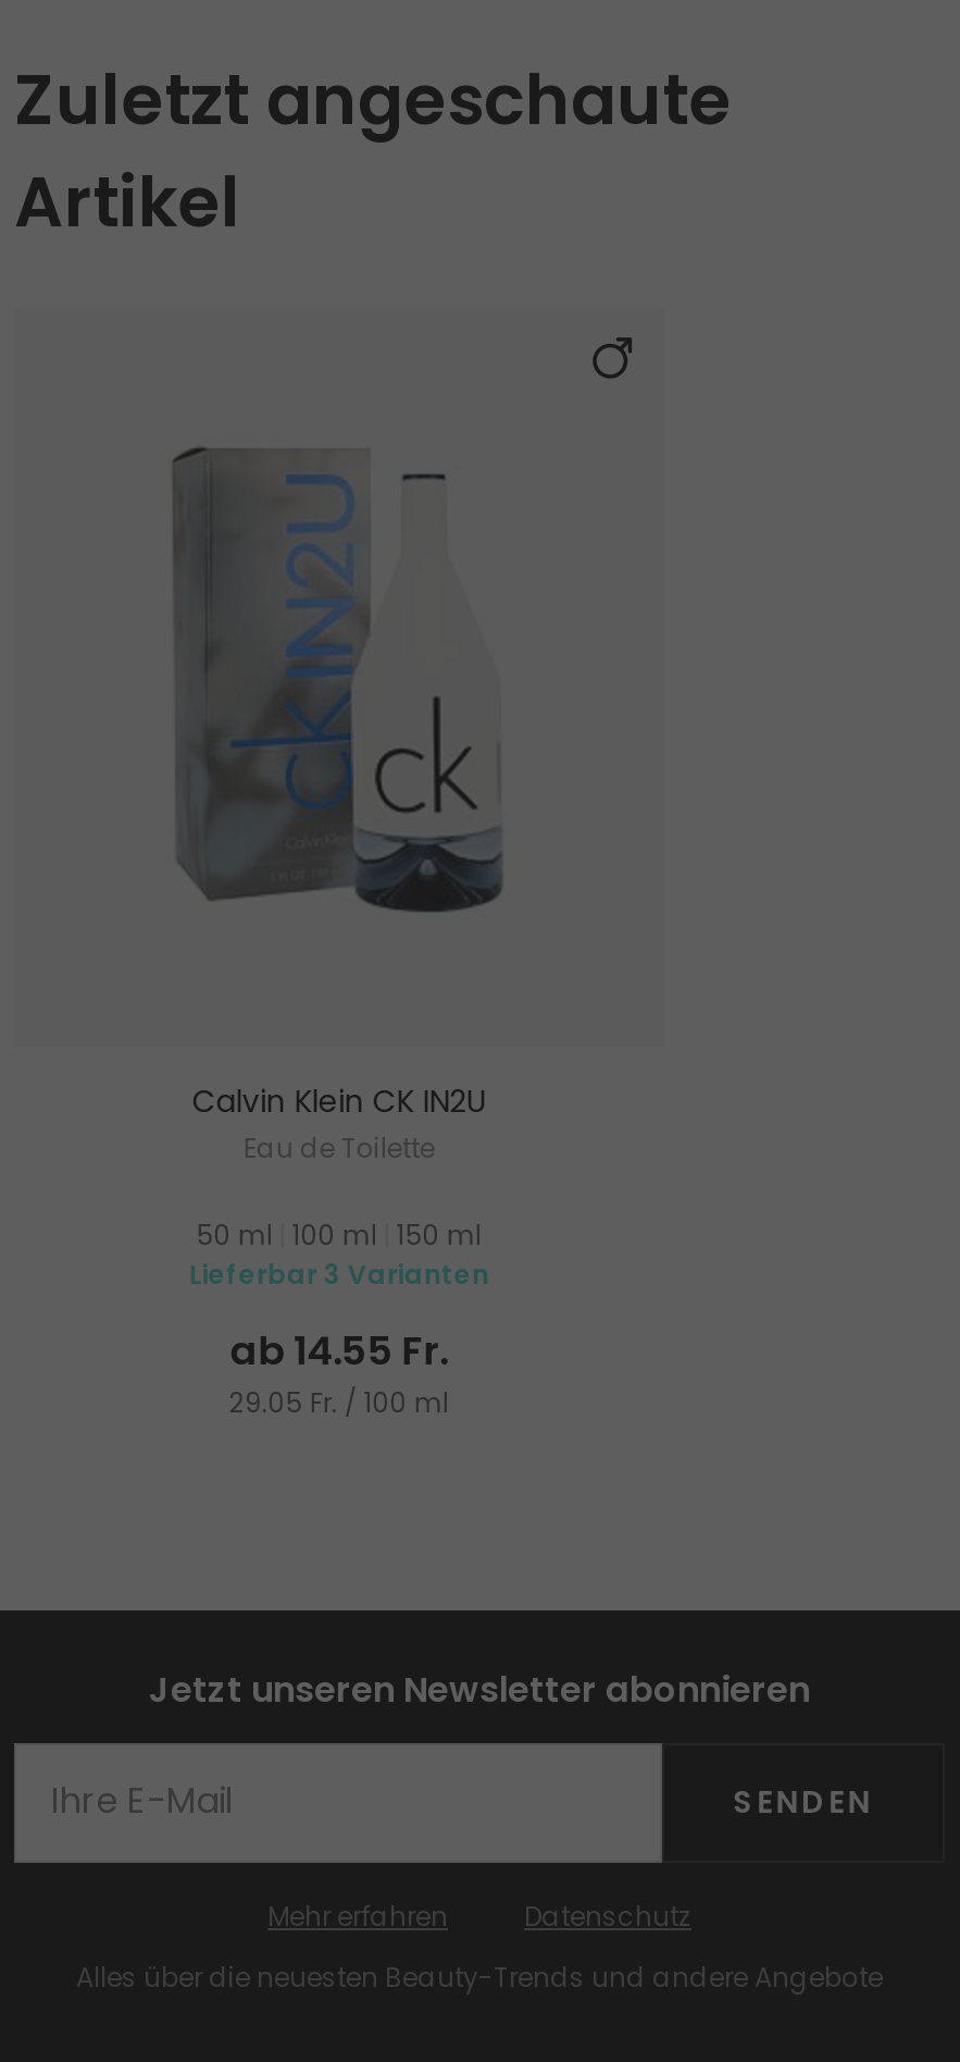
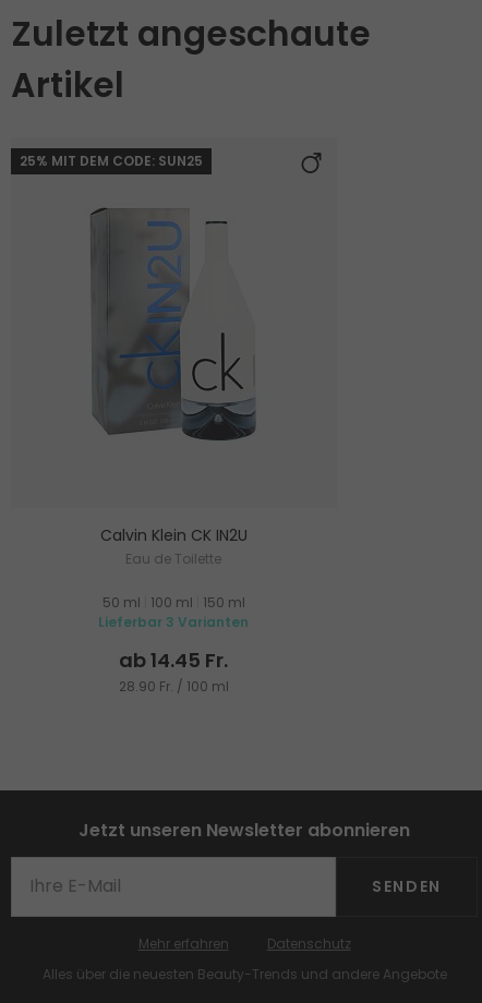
+ 25% MIT DEM CODE: SUN25

- ab 14.55 Fr.
+ ab 14.45 Fr.

- 29.05 Fr. / 100 ml
+ 28.90 Fr. / 100 ml
